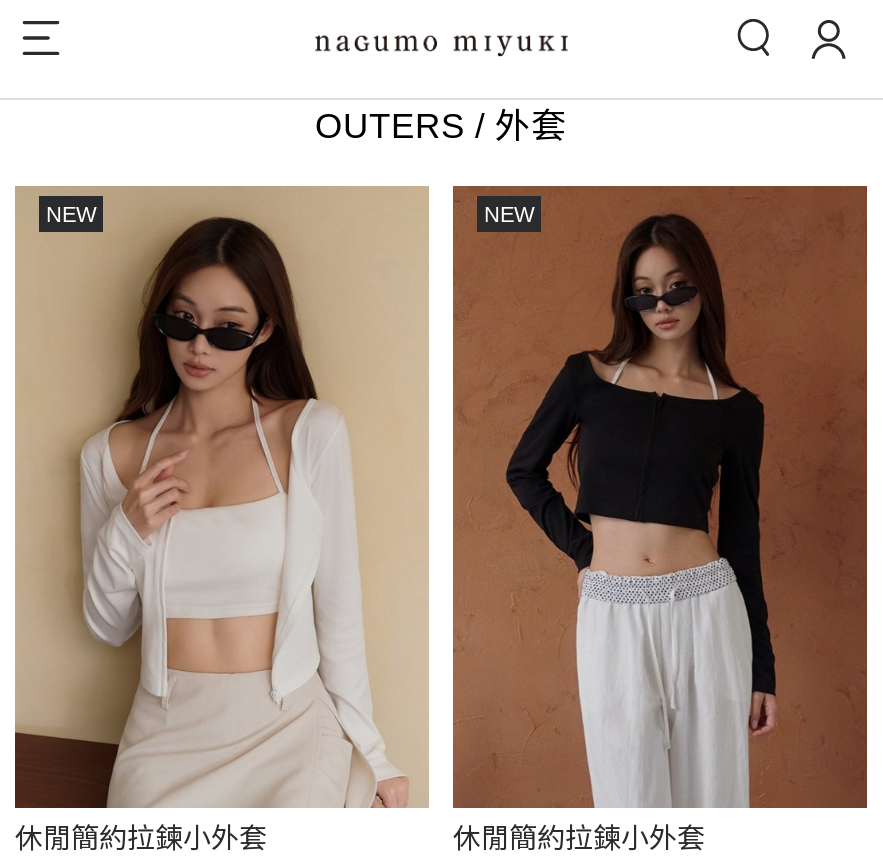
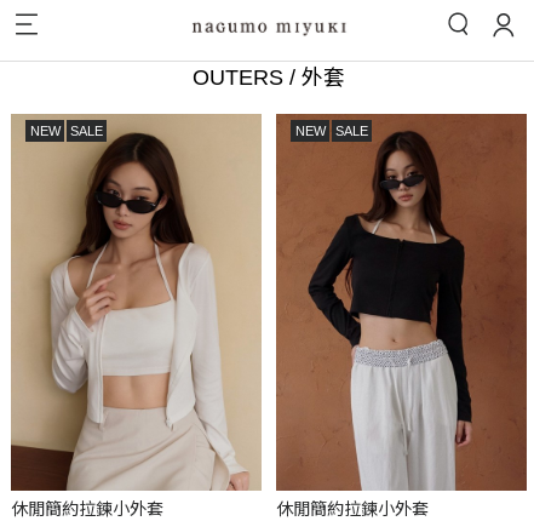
+ SALE

+ SALE
